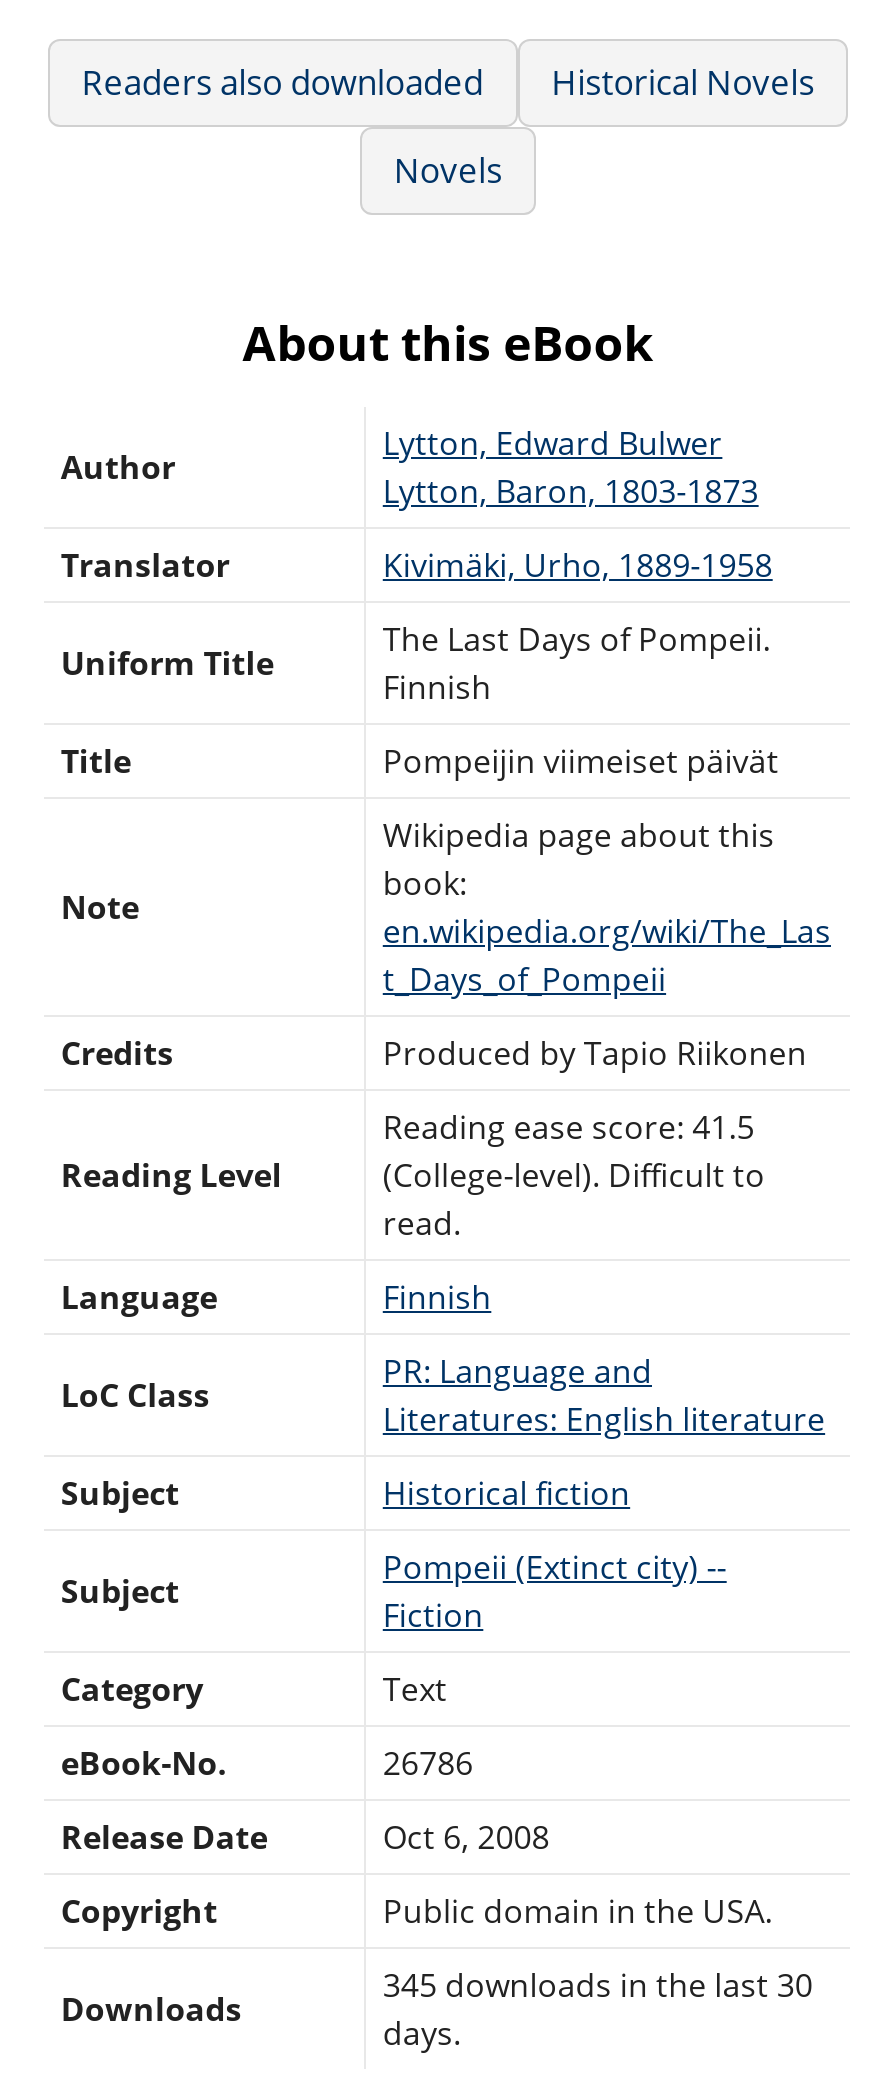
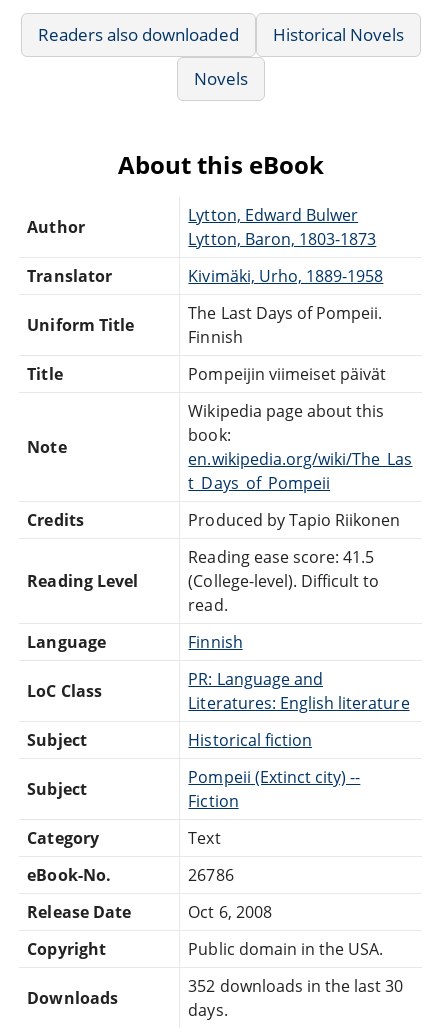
- 345 downloads in the last 30
+ 352 downloads in the last 30
